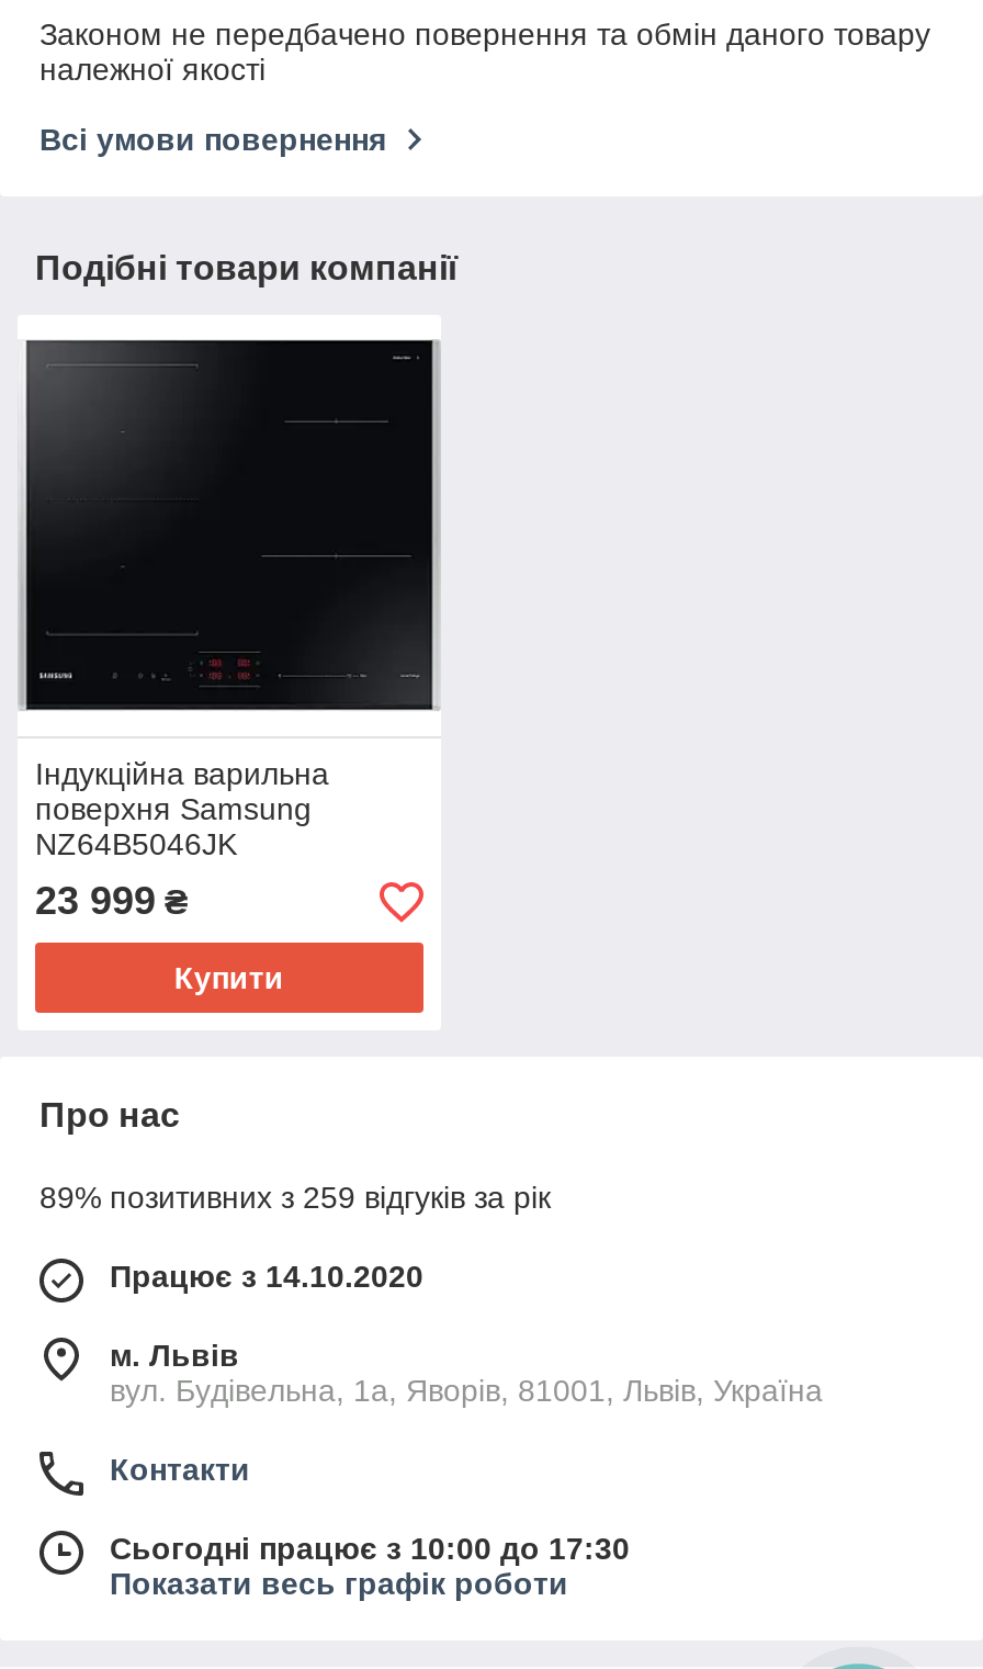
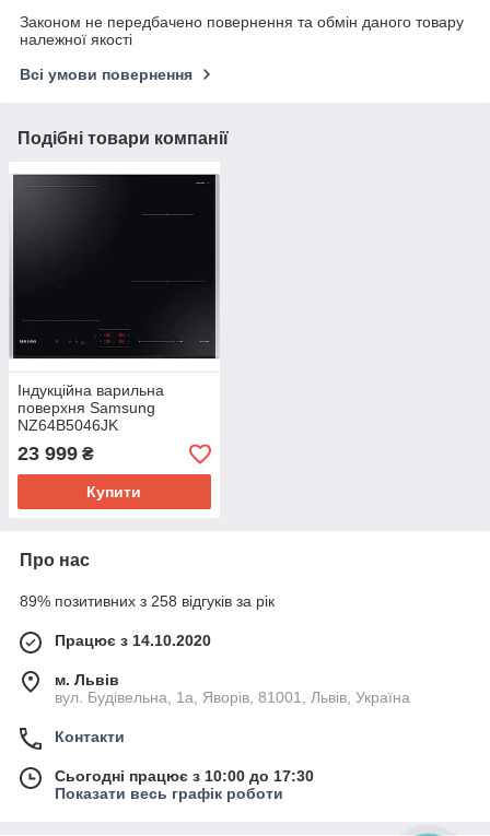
- 89% позитивних з 259 відгуків за рік
+ 89% позитивних з 258 відгуків за рік
